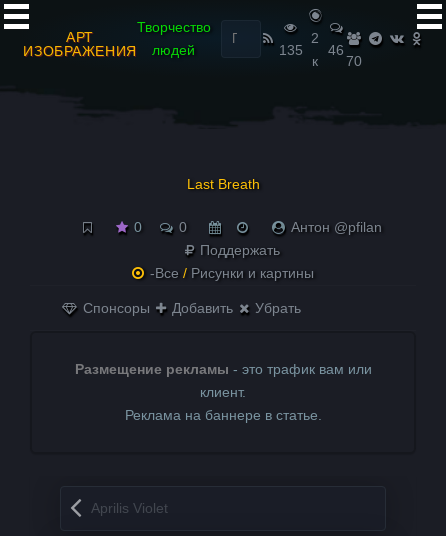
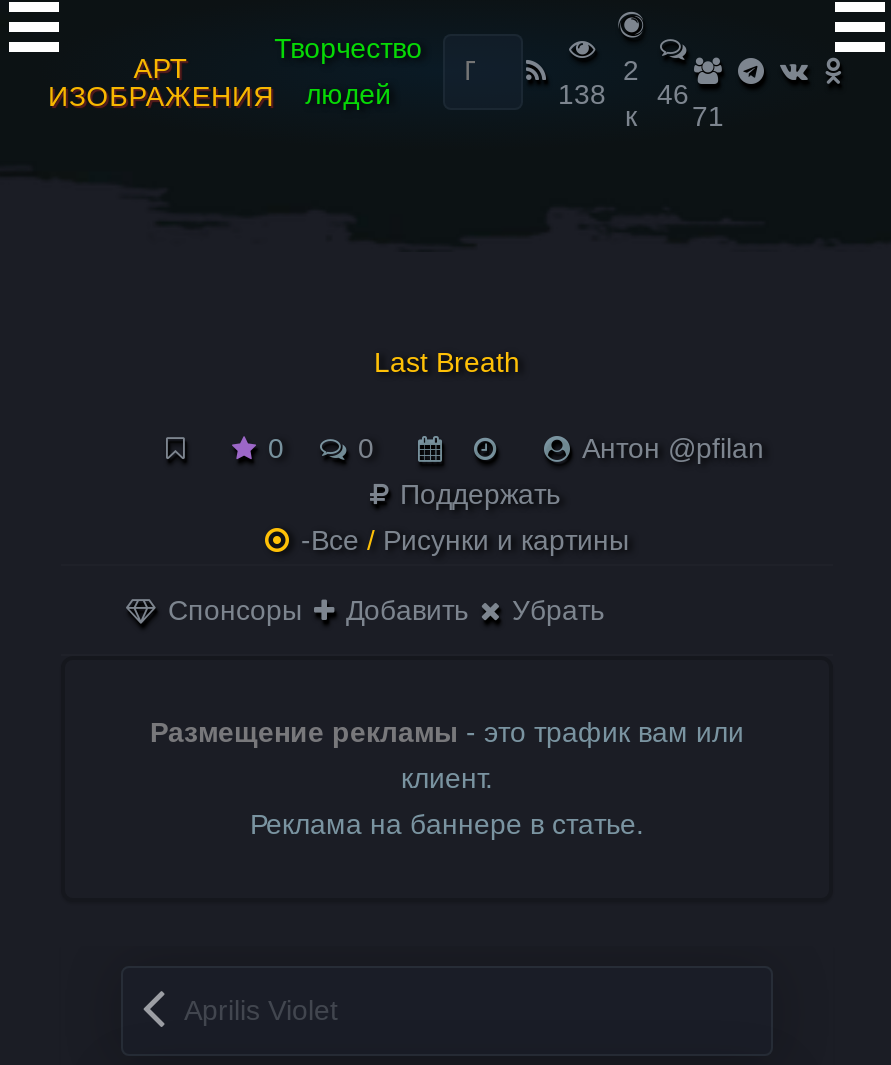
- 135 46
+ 138 46

- к 70
+ к 71
